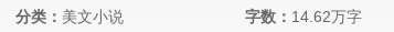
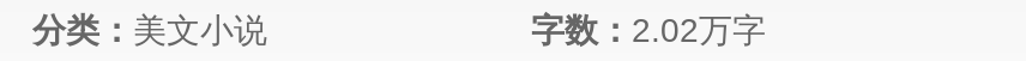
- 字数：14.62万字
+ 字数：2.02万字
